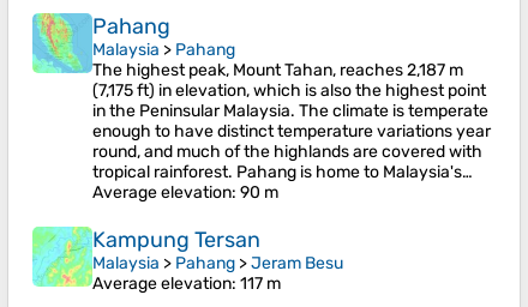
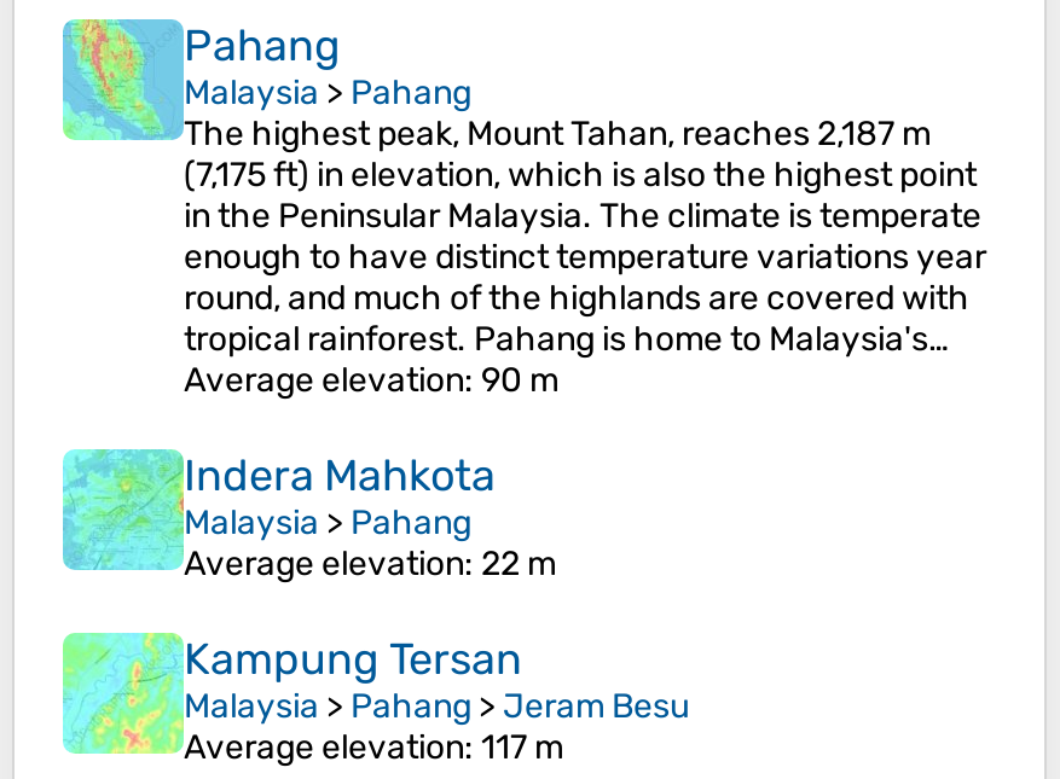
+ [image]
+ Indera Mahkota
+ Malaysia > Pahang
+ Average elevation: 22 m
